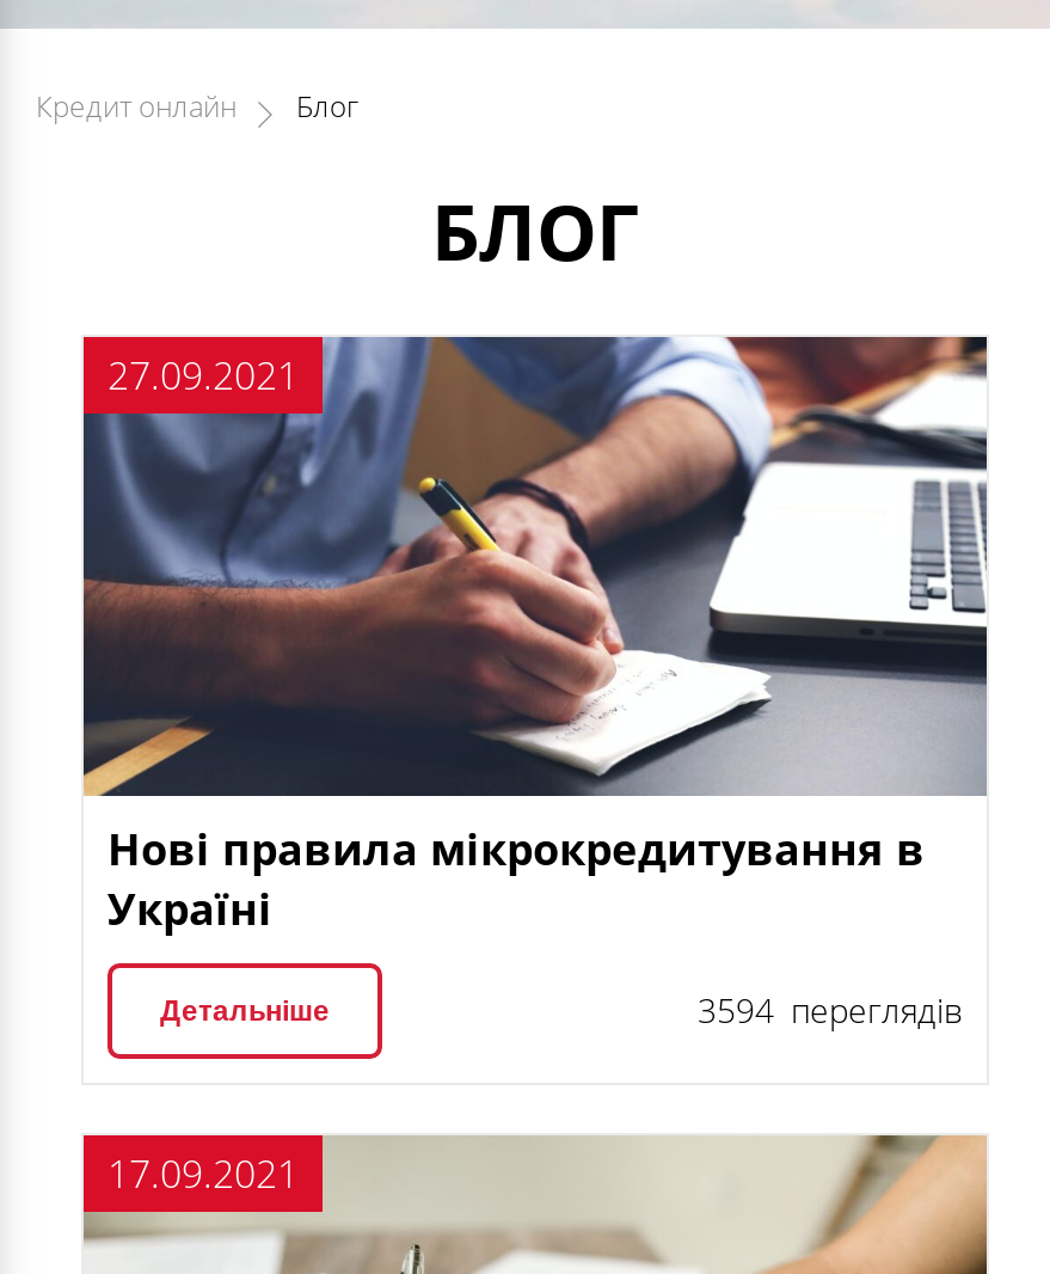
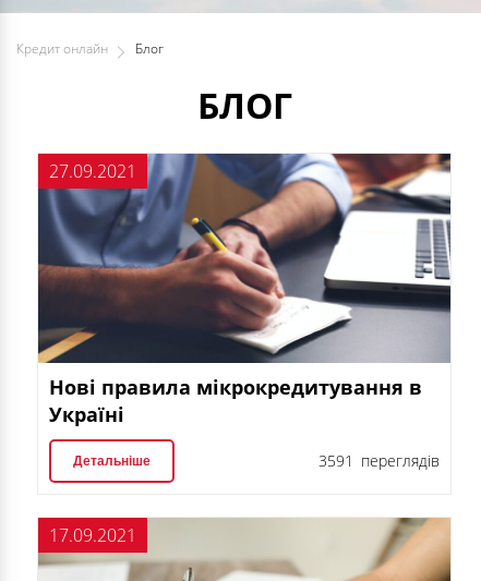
- 3594 переглядів
+ 3591 переглядів
